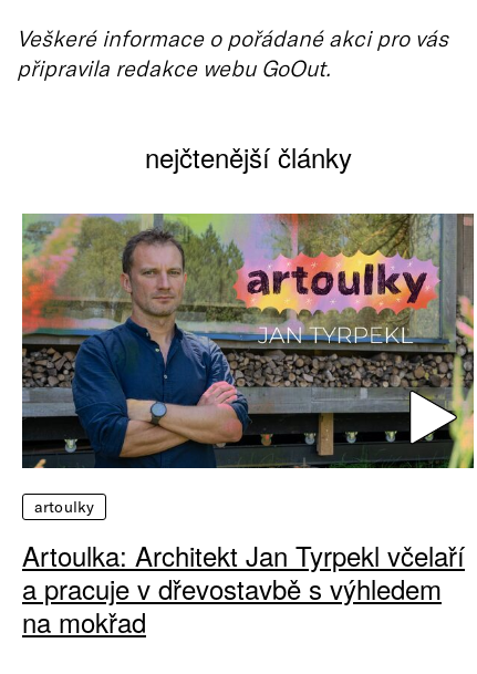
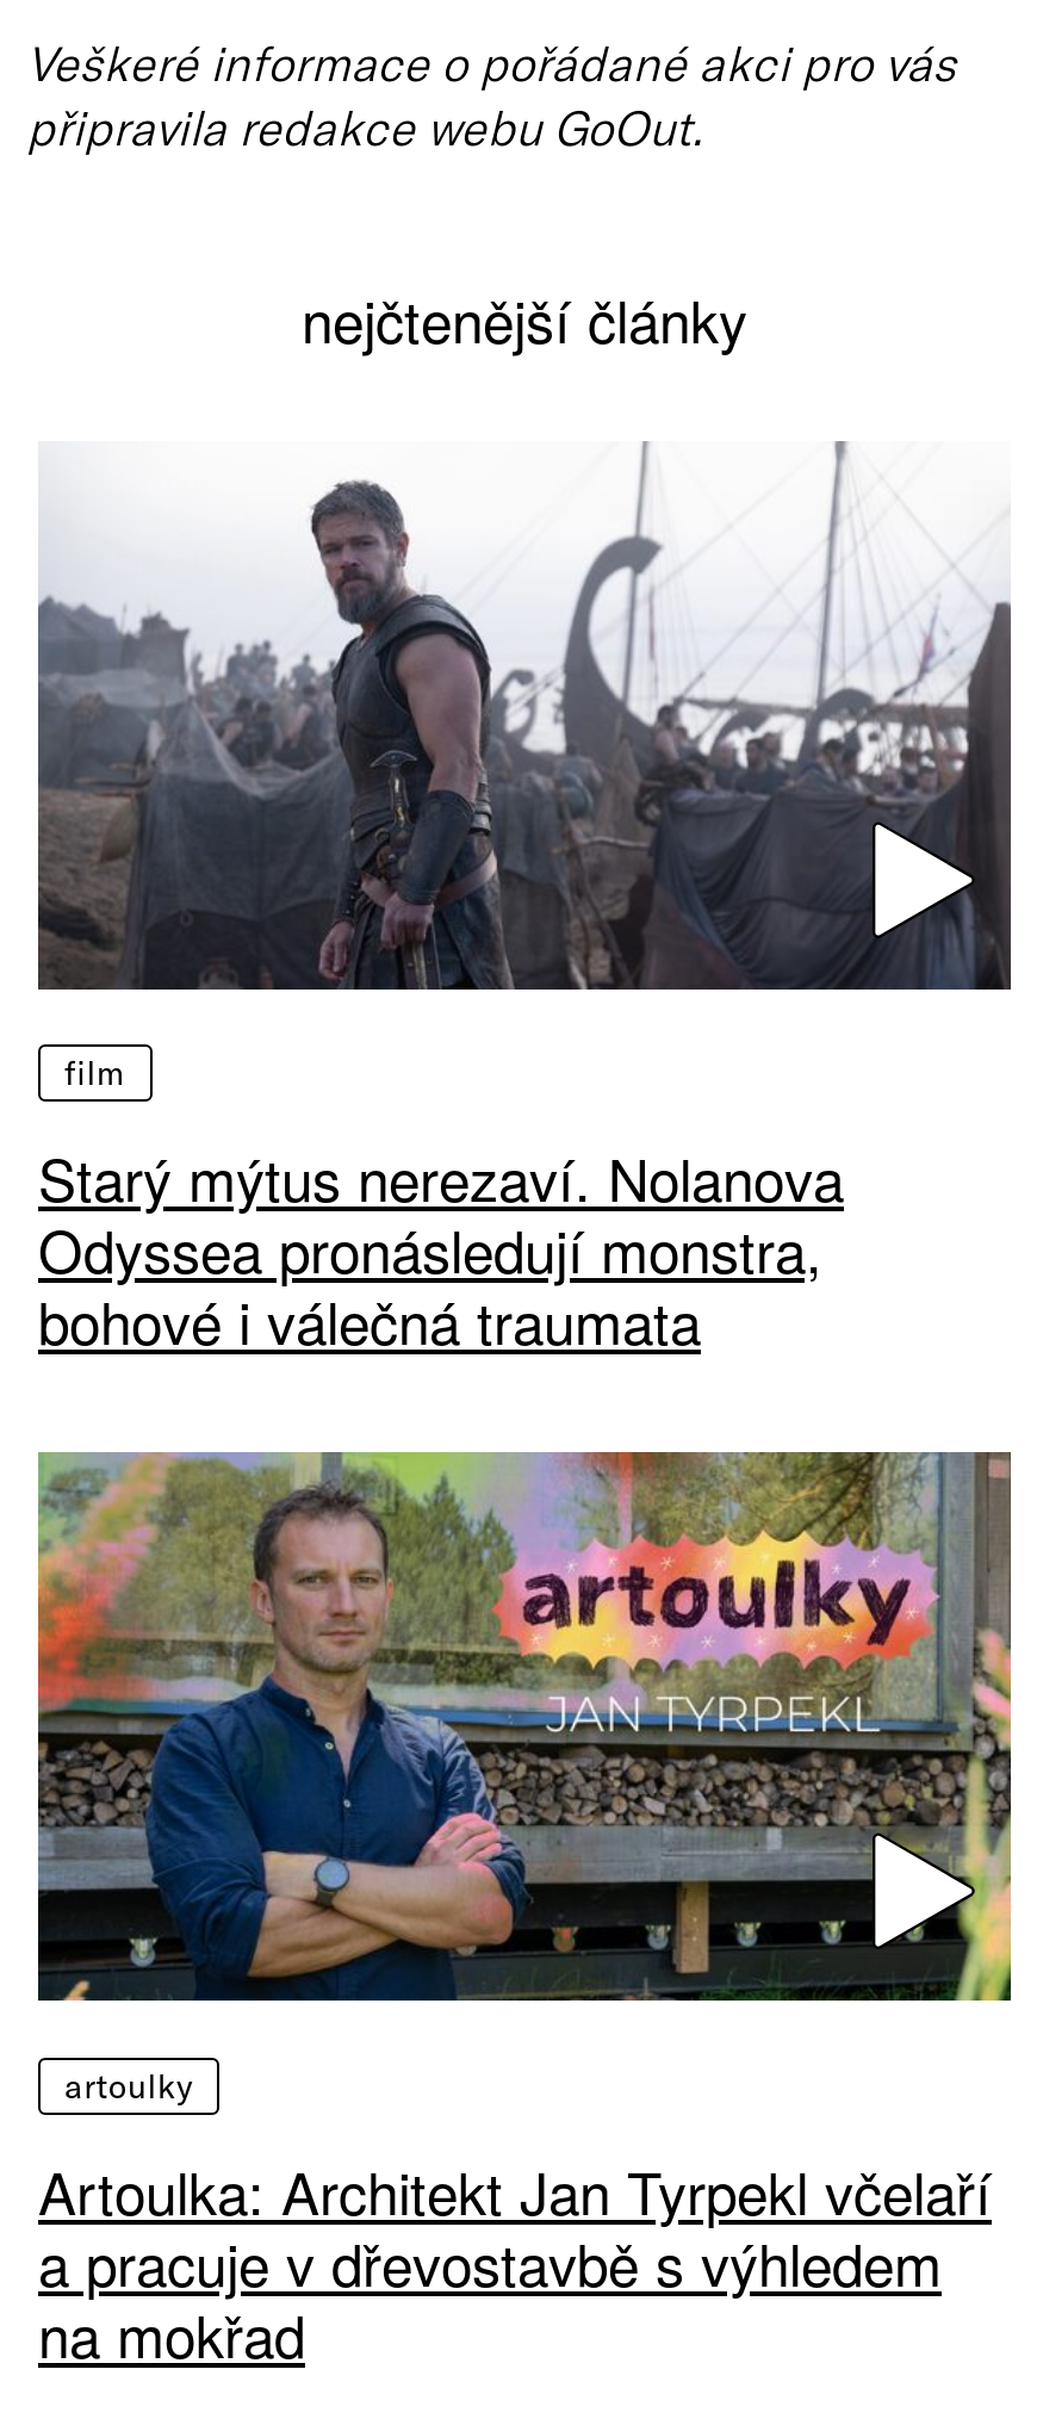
+ [image]
+ film
+ Starý mýtus nerezaví. Nolanova
+ Odyssea pronásledují monstra,
+ bohové i válečná traumata
